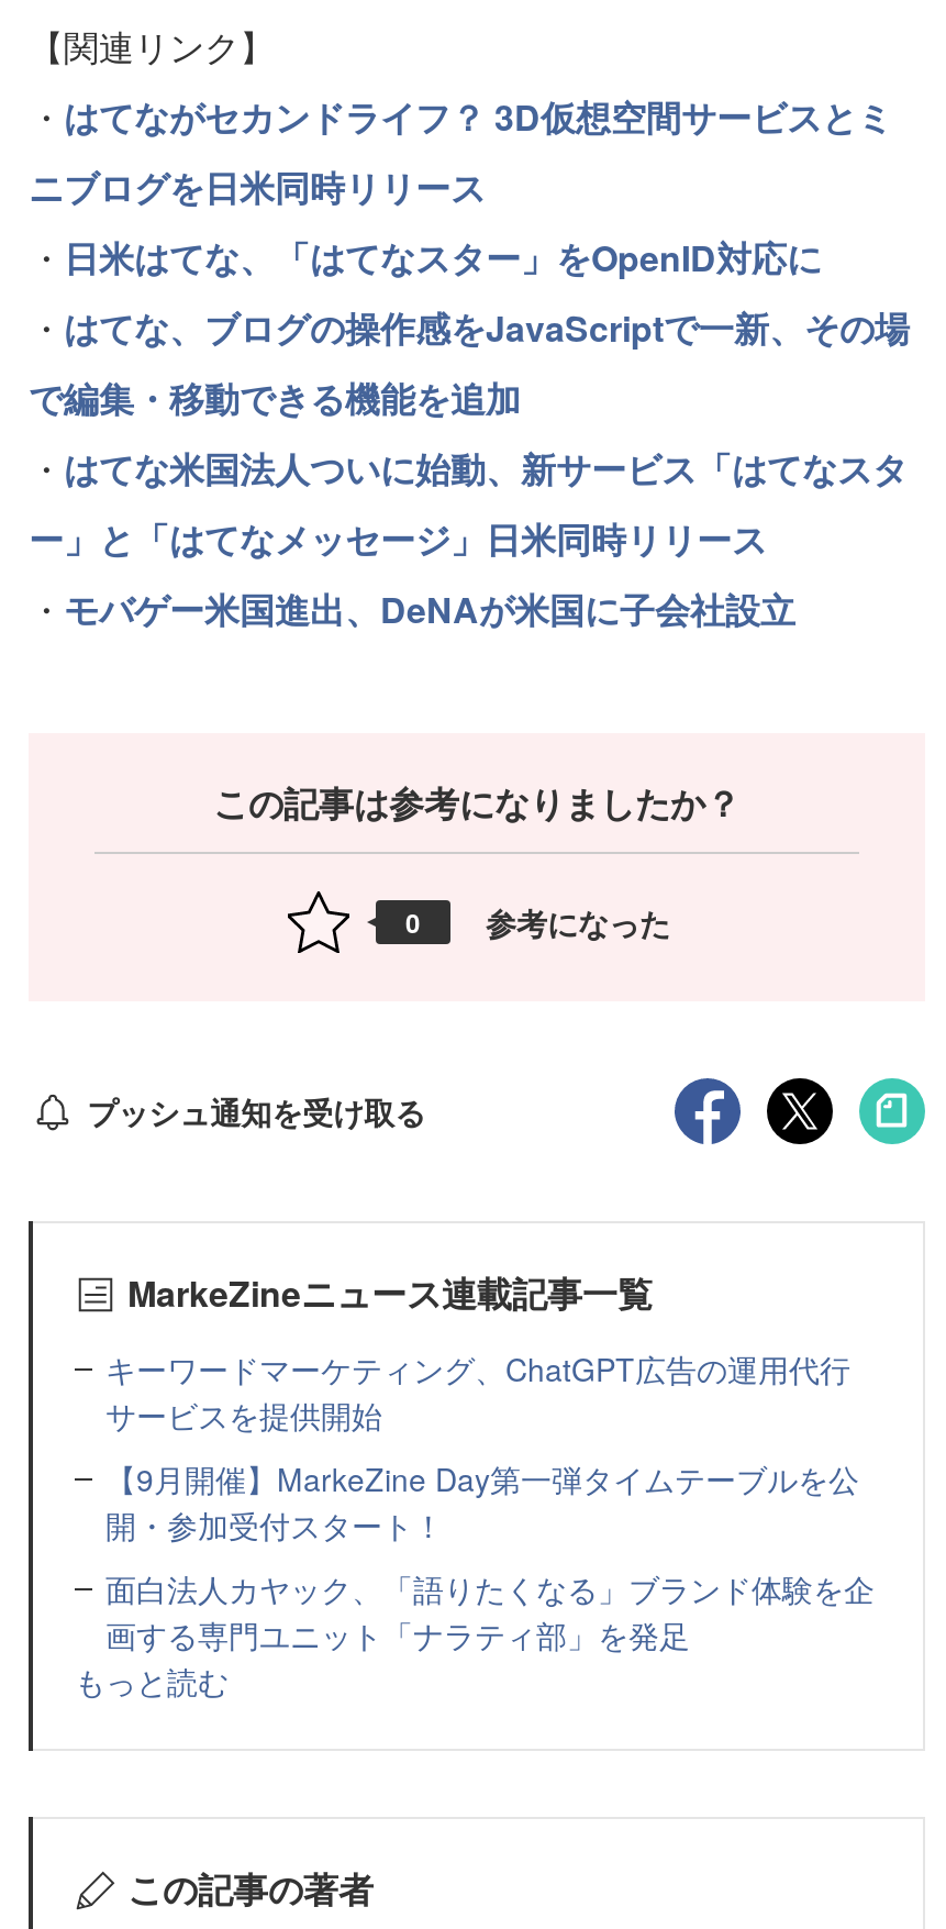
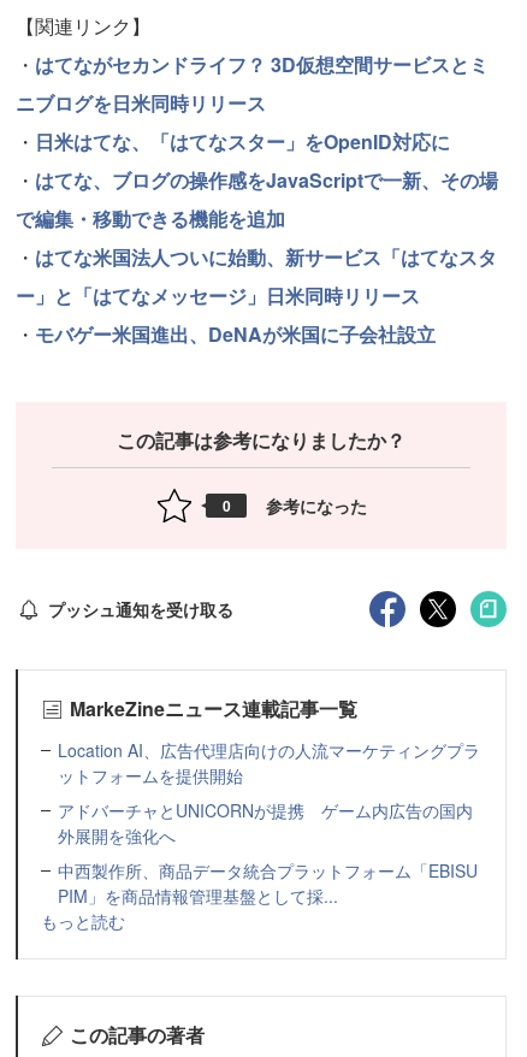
- キーワードマーケティング、ChatGPT広告の運用代行
- サービスを提供開始
- 【9月開催】MarkeZine Day第一弾タイムテーブルを公
- 開・参加受付スタート！
- 面白法人カヤック、「語りたくなる」ブランド体験を企
- 画する専門ユニット「ナラティ部」を発足
+ Location AI、広告代理店向けの人流マーケティングプラ
+ ットフォームを提供開始
+ アドバーチャとUNICORNが提携 ゲーム内広告の国内
+ 外展開を強化へ
+ 中西製作所、商品データ統合プラットフォーム「EBISU
+ PIM」を商品情報管理基盤として採...
